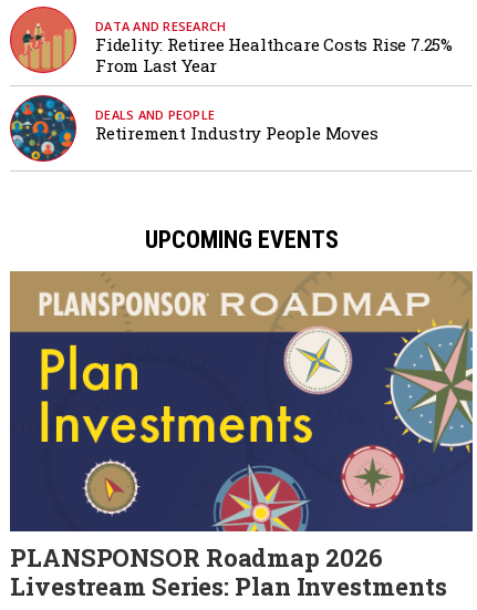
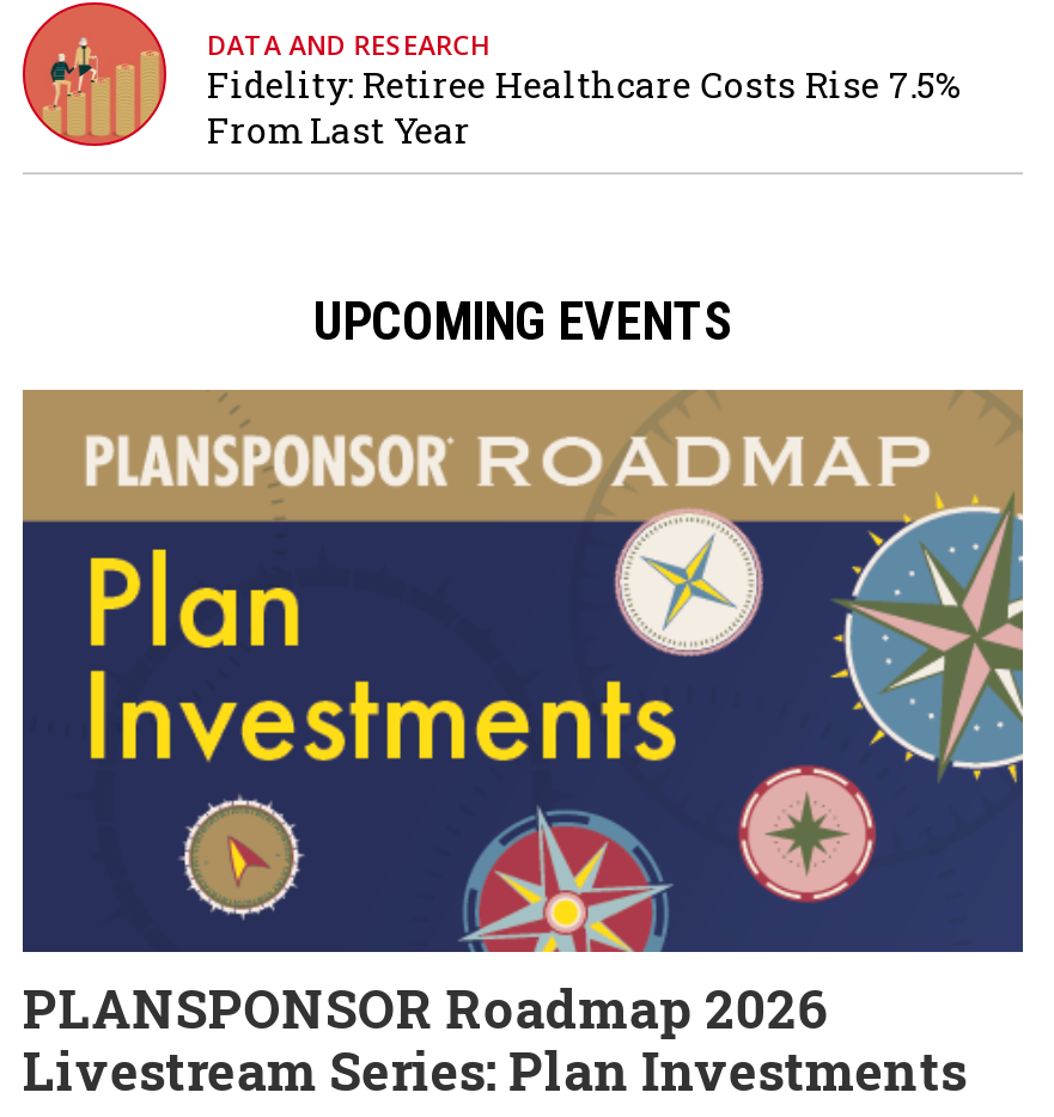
- Fidelity: Retiree Healthcare Costs Rise 7.25%
+ Fidelity: Retiree Healthcare Costs Rise 7.5%

- [image]
- DEALS AND PEOPLE
- Retirement Industry People Moves
